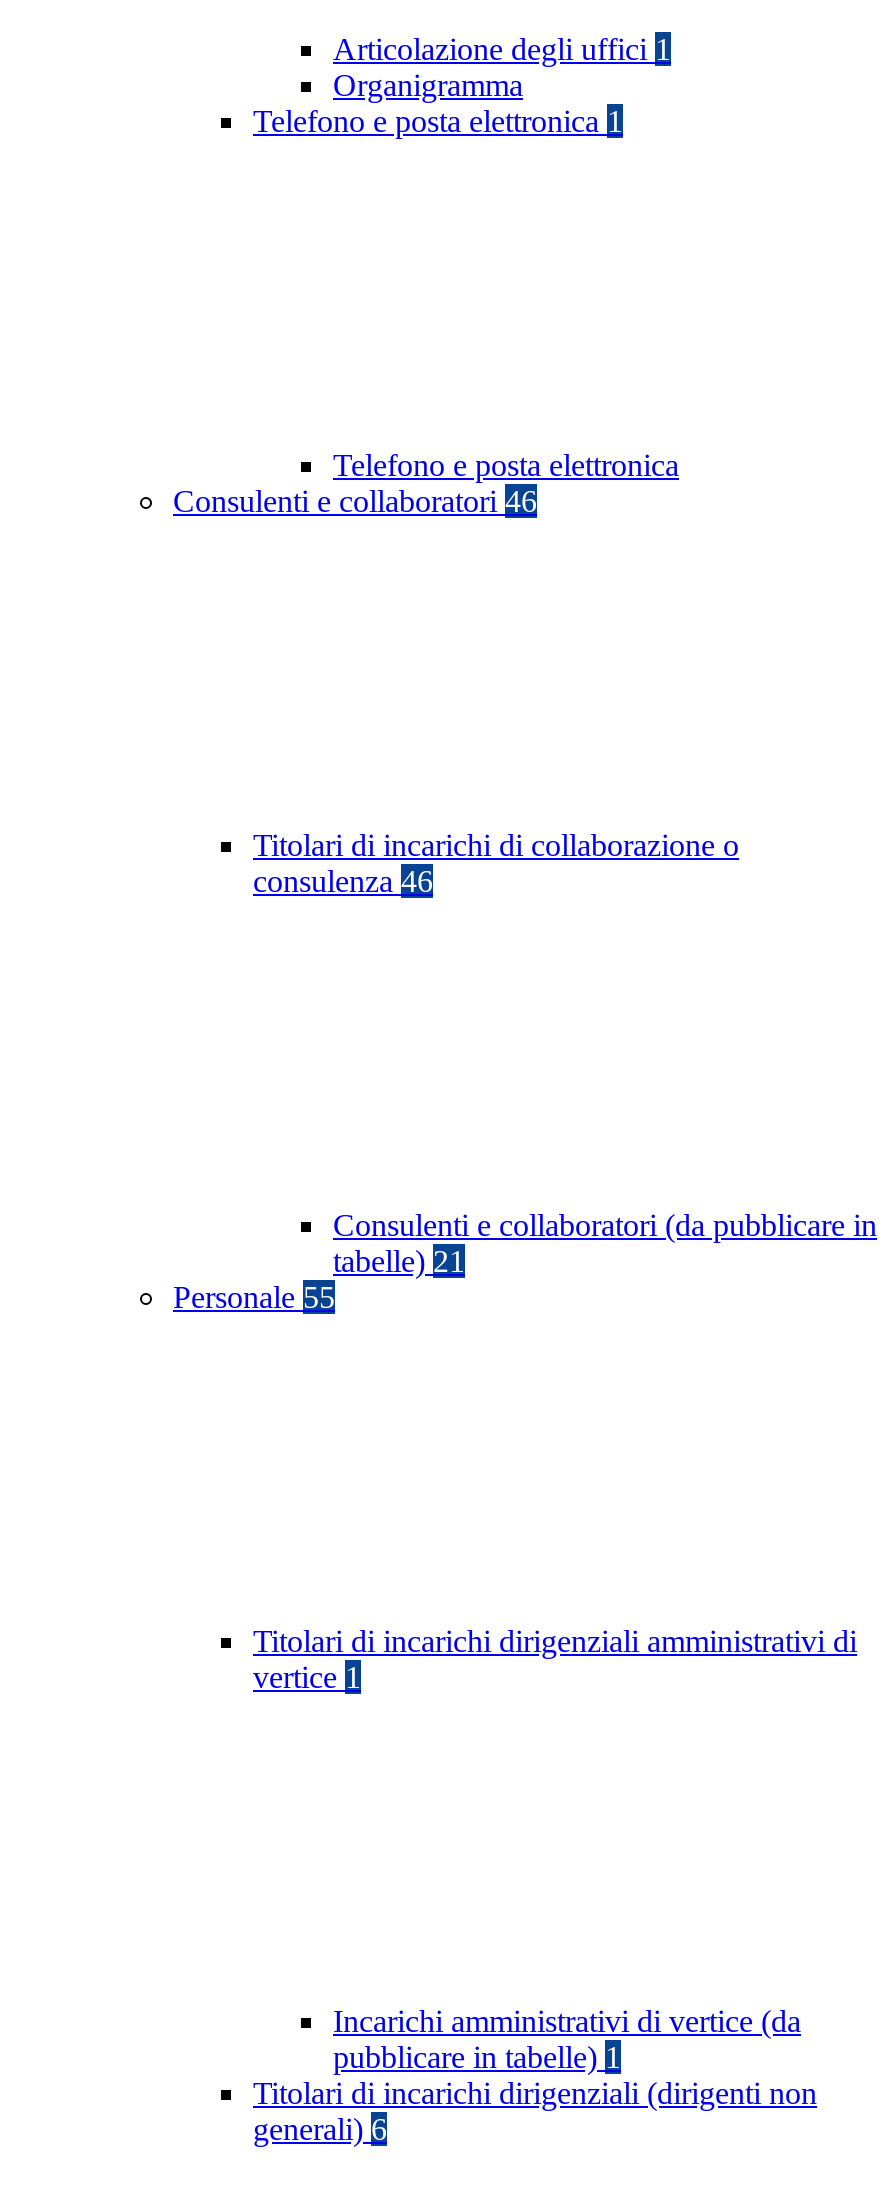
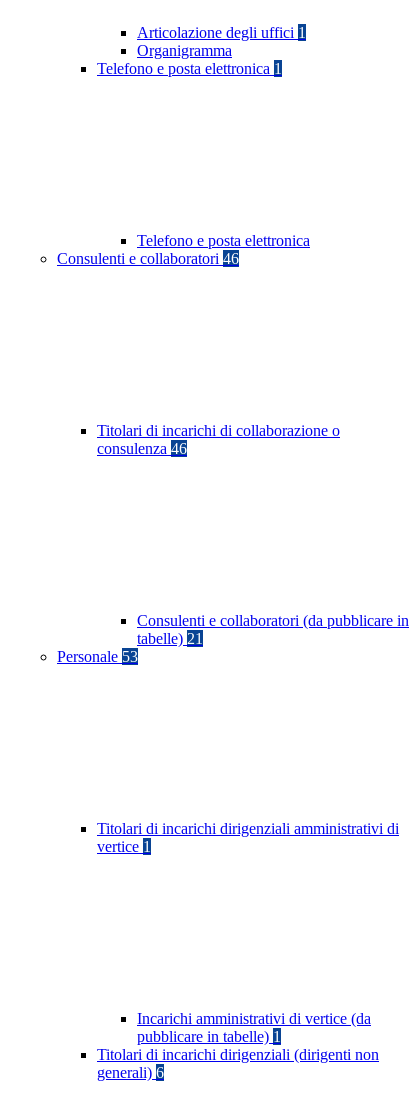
- Personale 55
+ Personale 53
